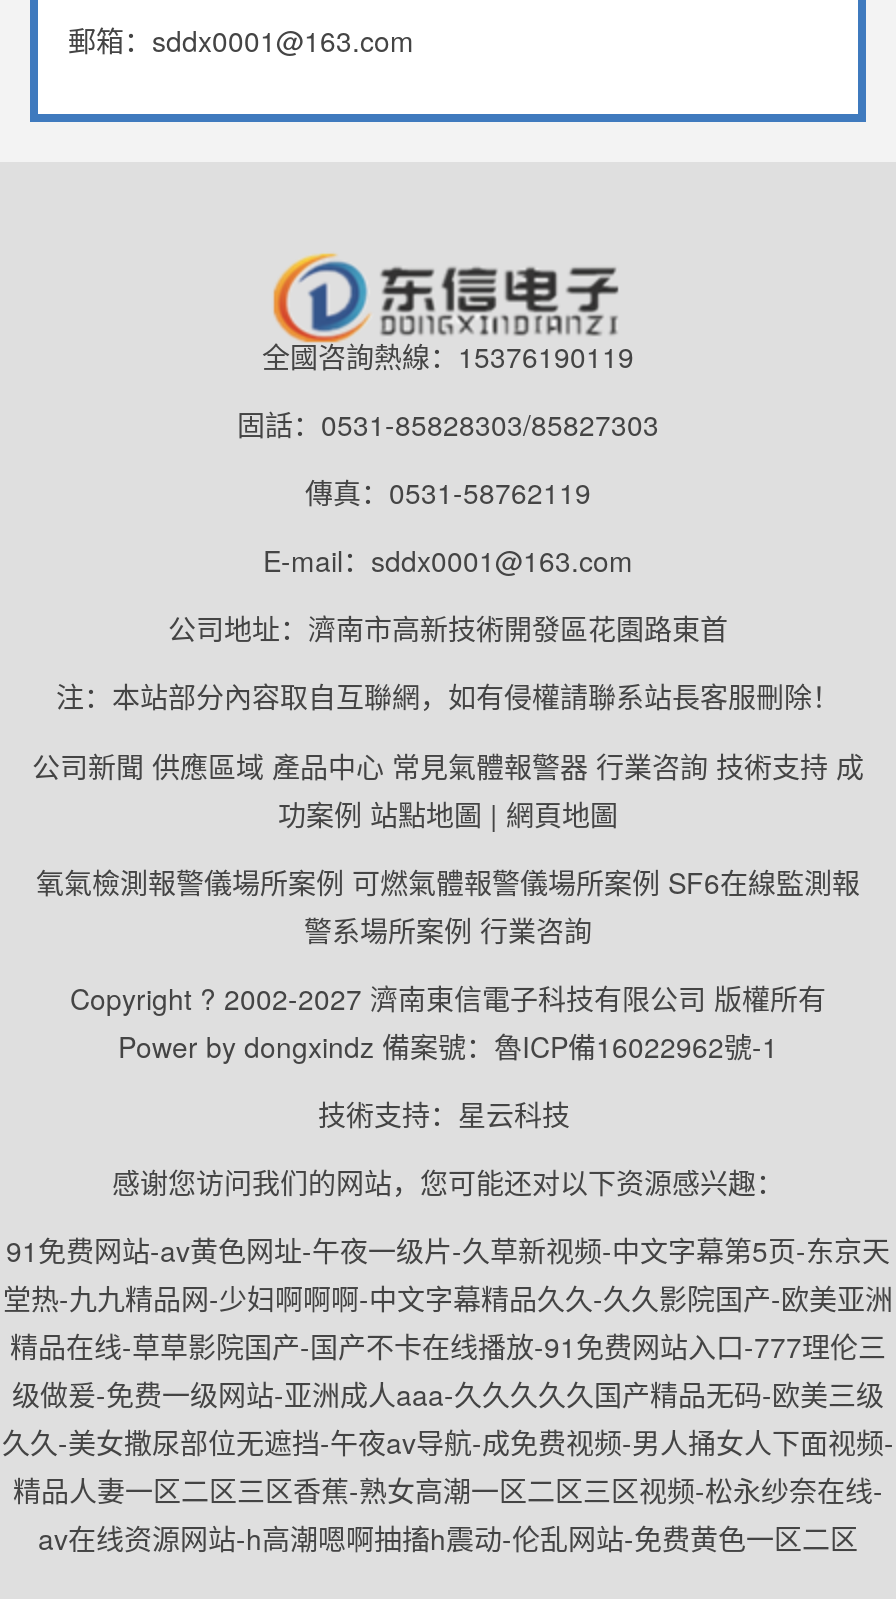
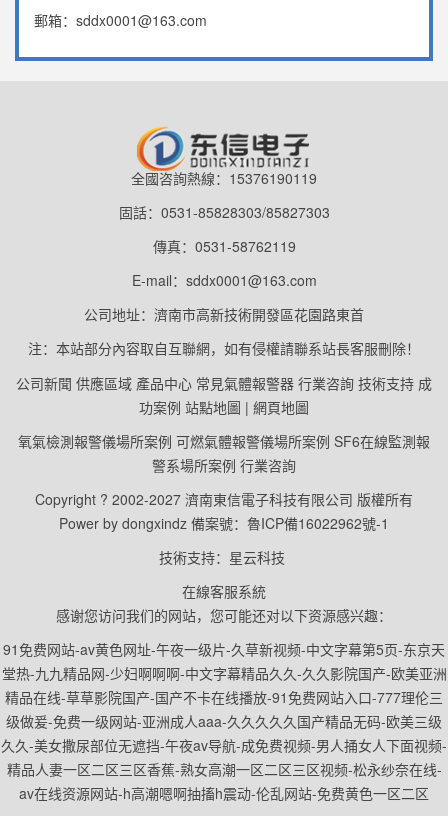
+ 在線客服系統
